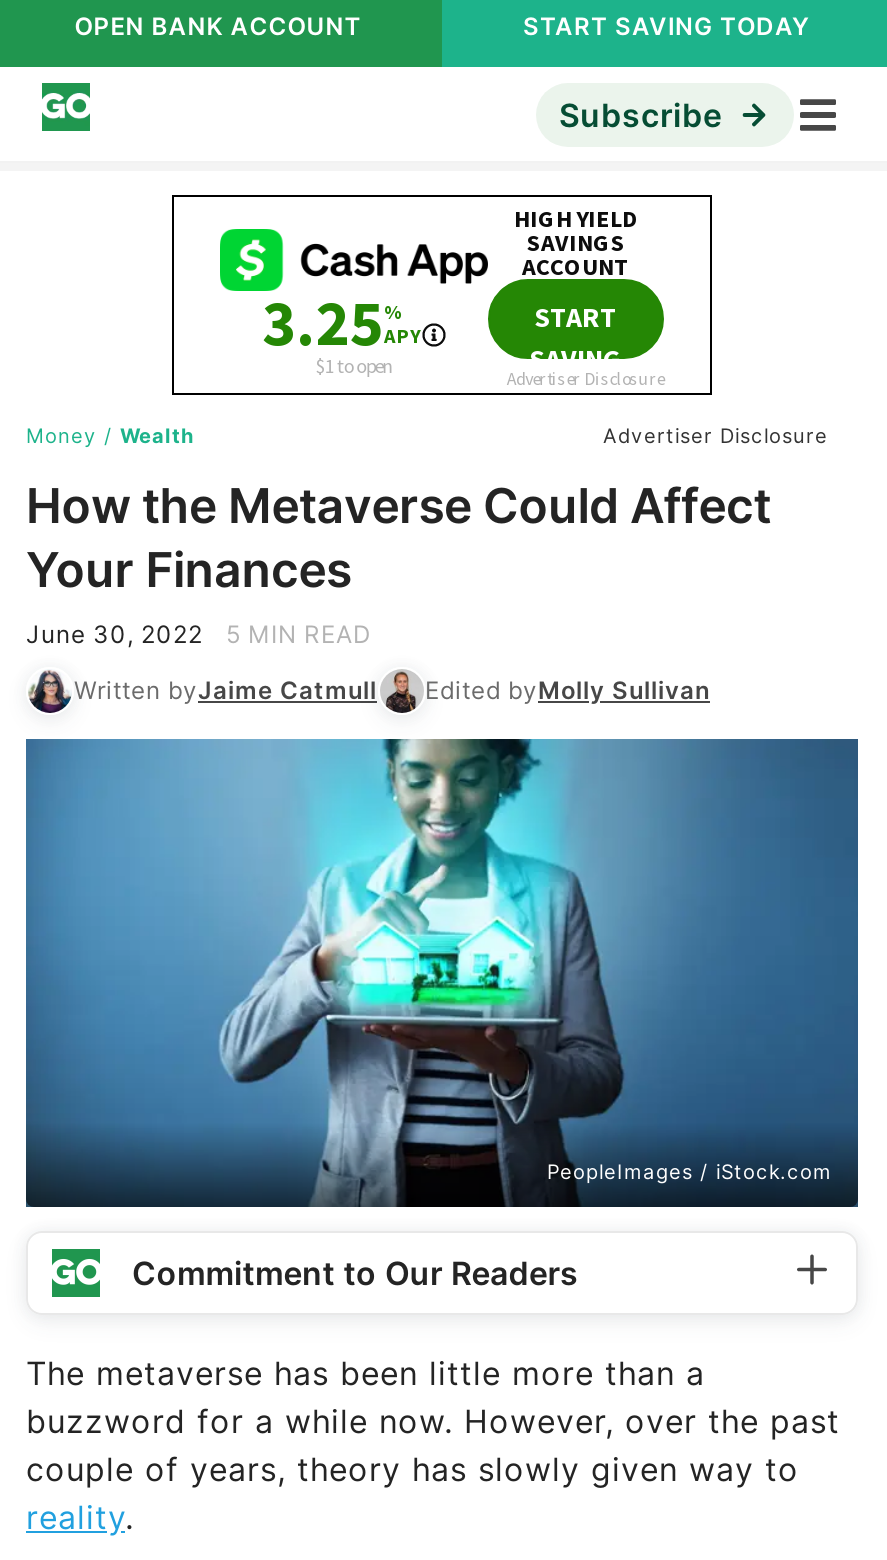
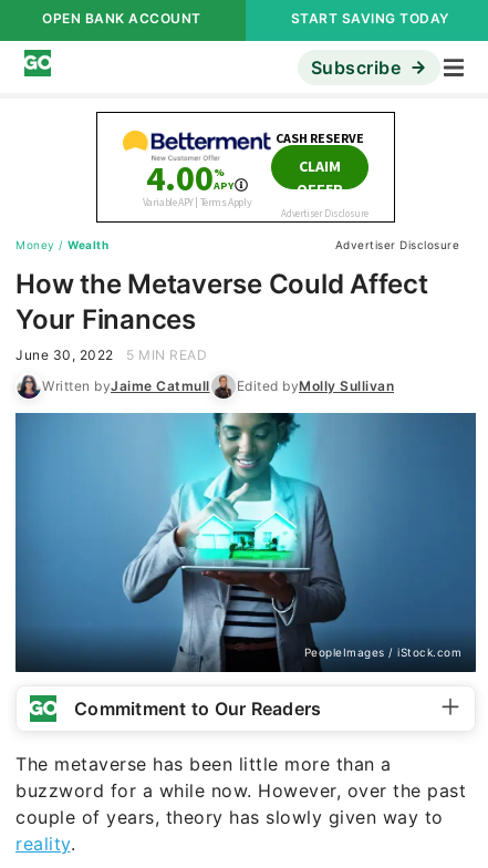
- [image]
+ [image]
